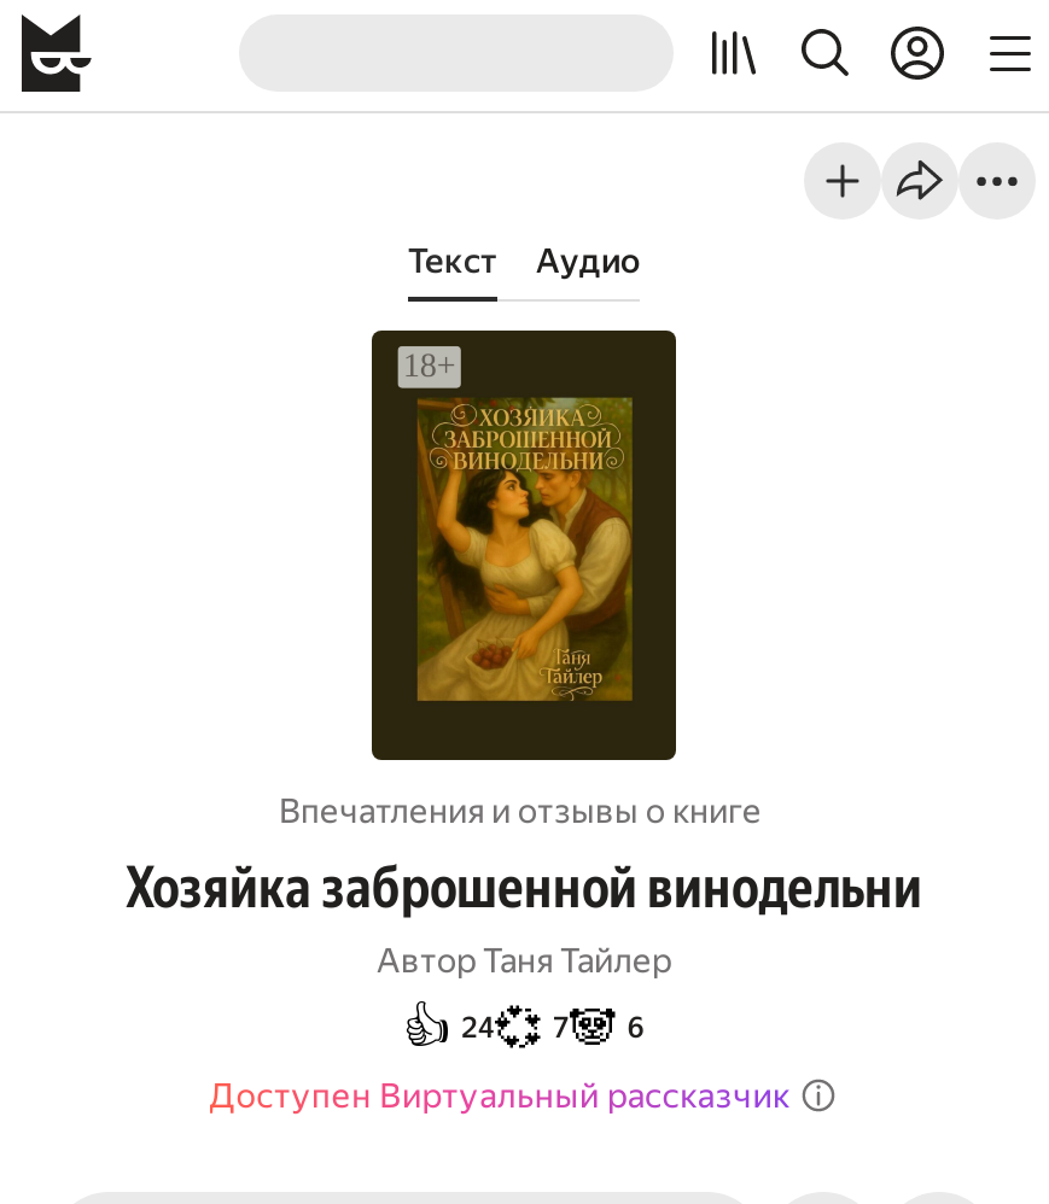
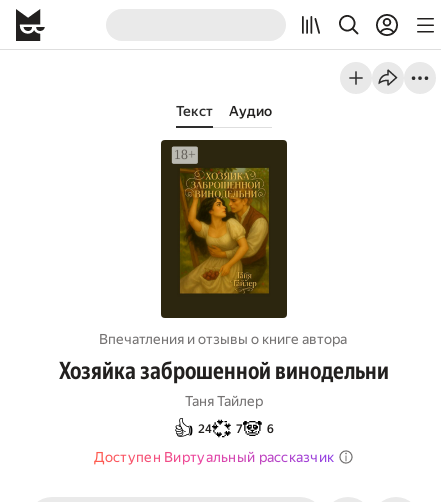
- Впечатления и отзывы о книге
+ Впечатления и отзывы о книге автора

- Автор Таня Тайлер
+ Таня Тайлер
